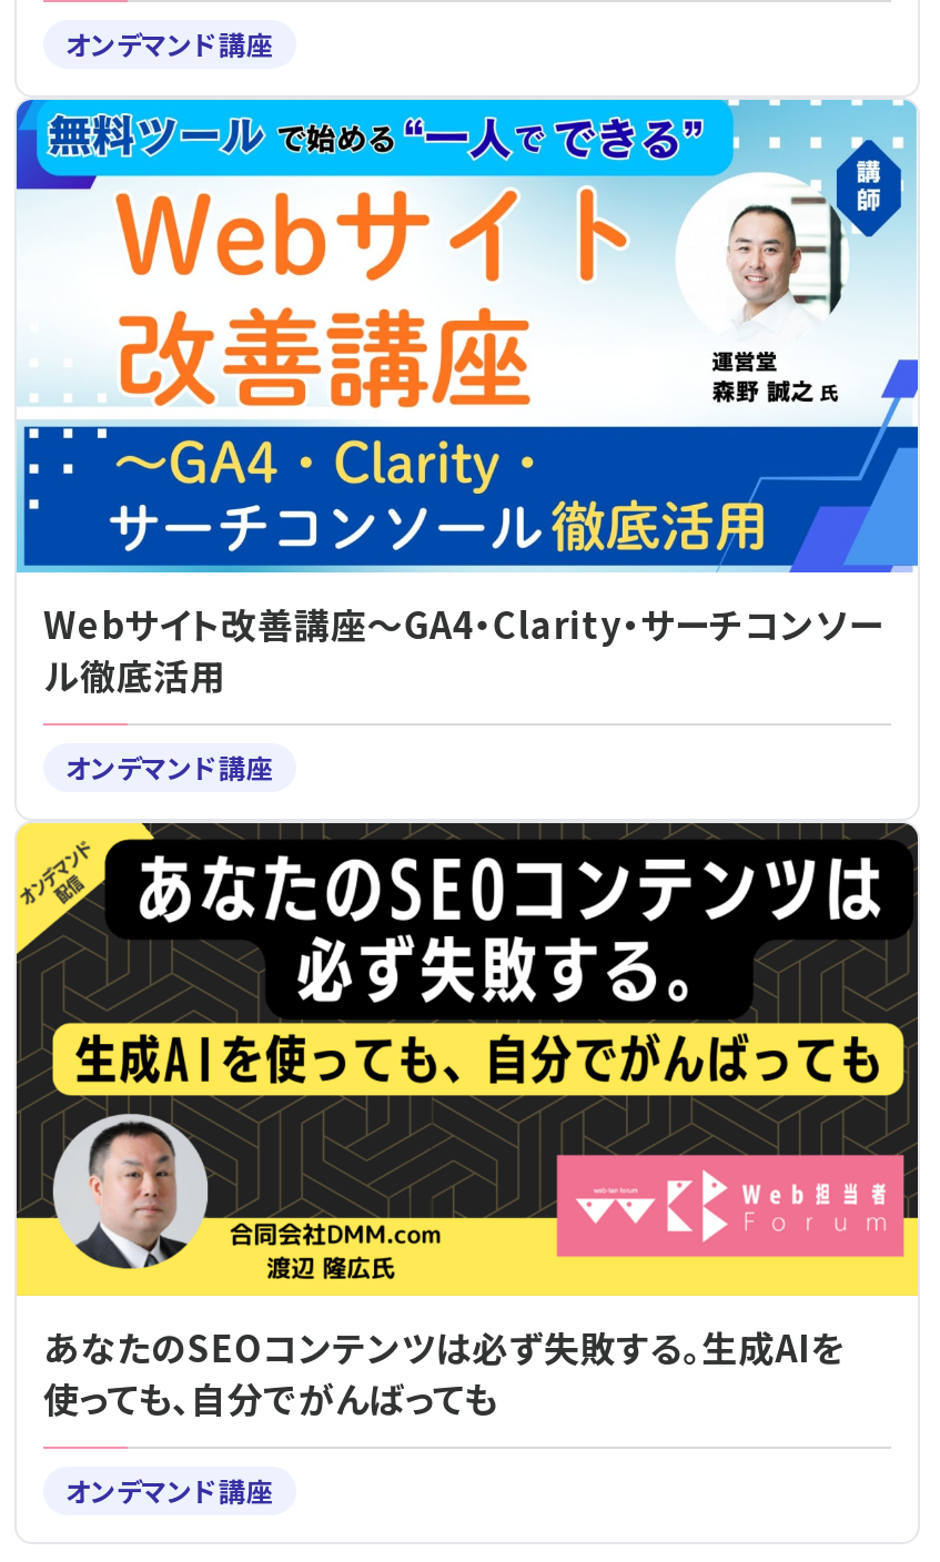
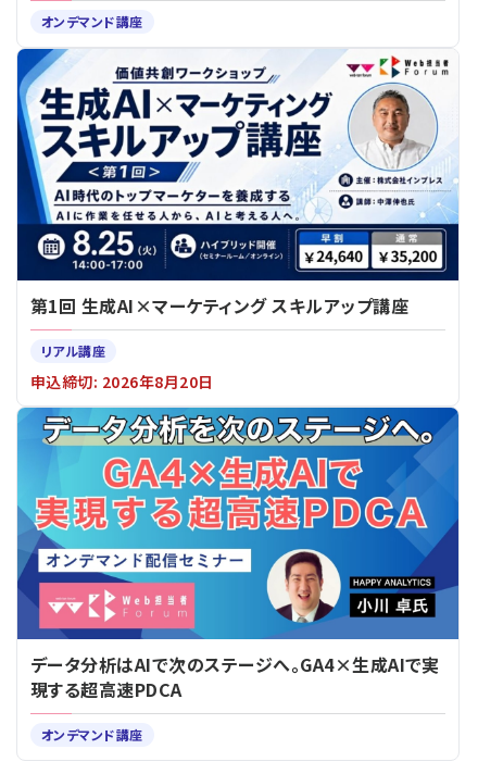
- [image]
- Webサイト改善講座～GA4・Clarity・サーチコンソー
- ル徹底活用
- オンデマンド講座
+ [image]
+ 第1回 生成AI×マーケティング スキルアップ講座
+ リアル講座
+ 申込締切: 2026年8月20日

- [image]
- あなたのSEOコンテンツは必ず失敗する。生成AIを
- 使っても、自分でがんばっても
+ [image]
+ データ分析はAIで次のステージへ。GA4×生成AIで実
+ 現する超高速PDCA
